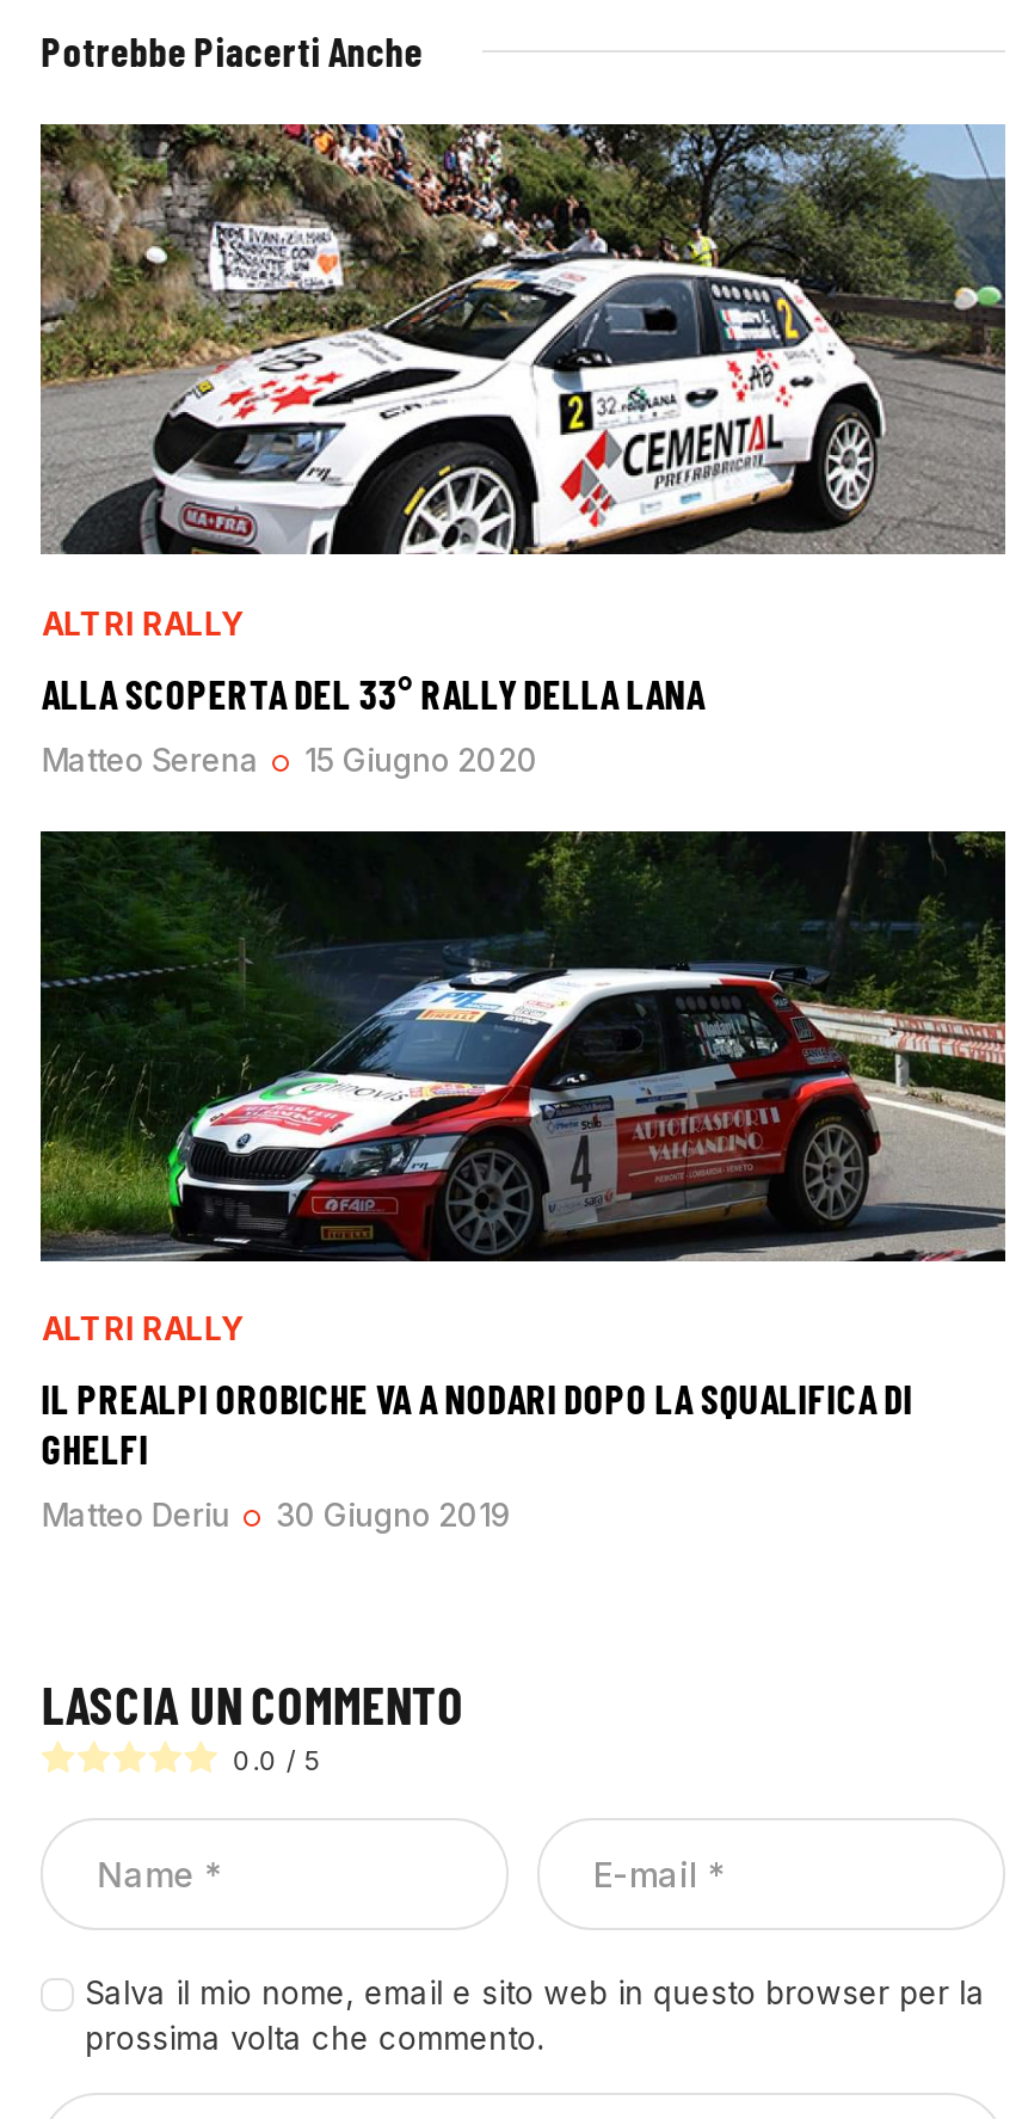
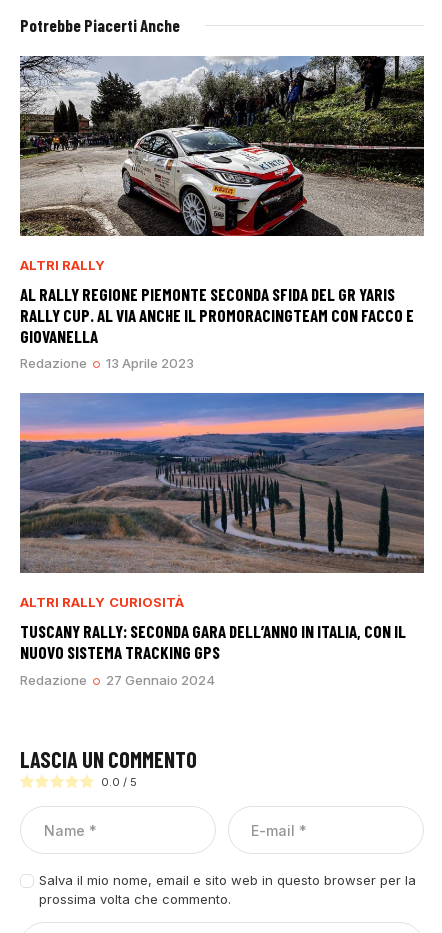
- [image]
+ [image]

- ALLA SCOPERTA DEL 33° RALLY DELLA LANA
+ AL RALLY REGIONE PIEMONTE SECONDA SFIDA DEL GR YARIS
+ RALLY CUP. AL VIA ANCHE IL PROMORACINGTEAM CON FACCO E
+ GIOVANELLA

- Matteo Serena
- 15 Giugno 2020
+ Redazione
+ 13 Aprile 2023

- [image]
- ALTRI RALLY
+ [image]
+ ALTRI RALLY CURIOSITÀ

- IL PREALPI OROBICHE VA A NODARI DOPO LA SQUALIFICA DI
- GHELFI
+ TUSCANY RALLY: SECONDA GARA DELL’ANNO IN ITALIA, CON IL
+ NUOVO SISTEMA TRACKING GPS

- Matteo Deriu
- 30 Giugno 2019
+ Redazione
+ 27 Gennaio 2024
